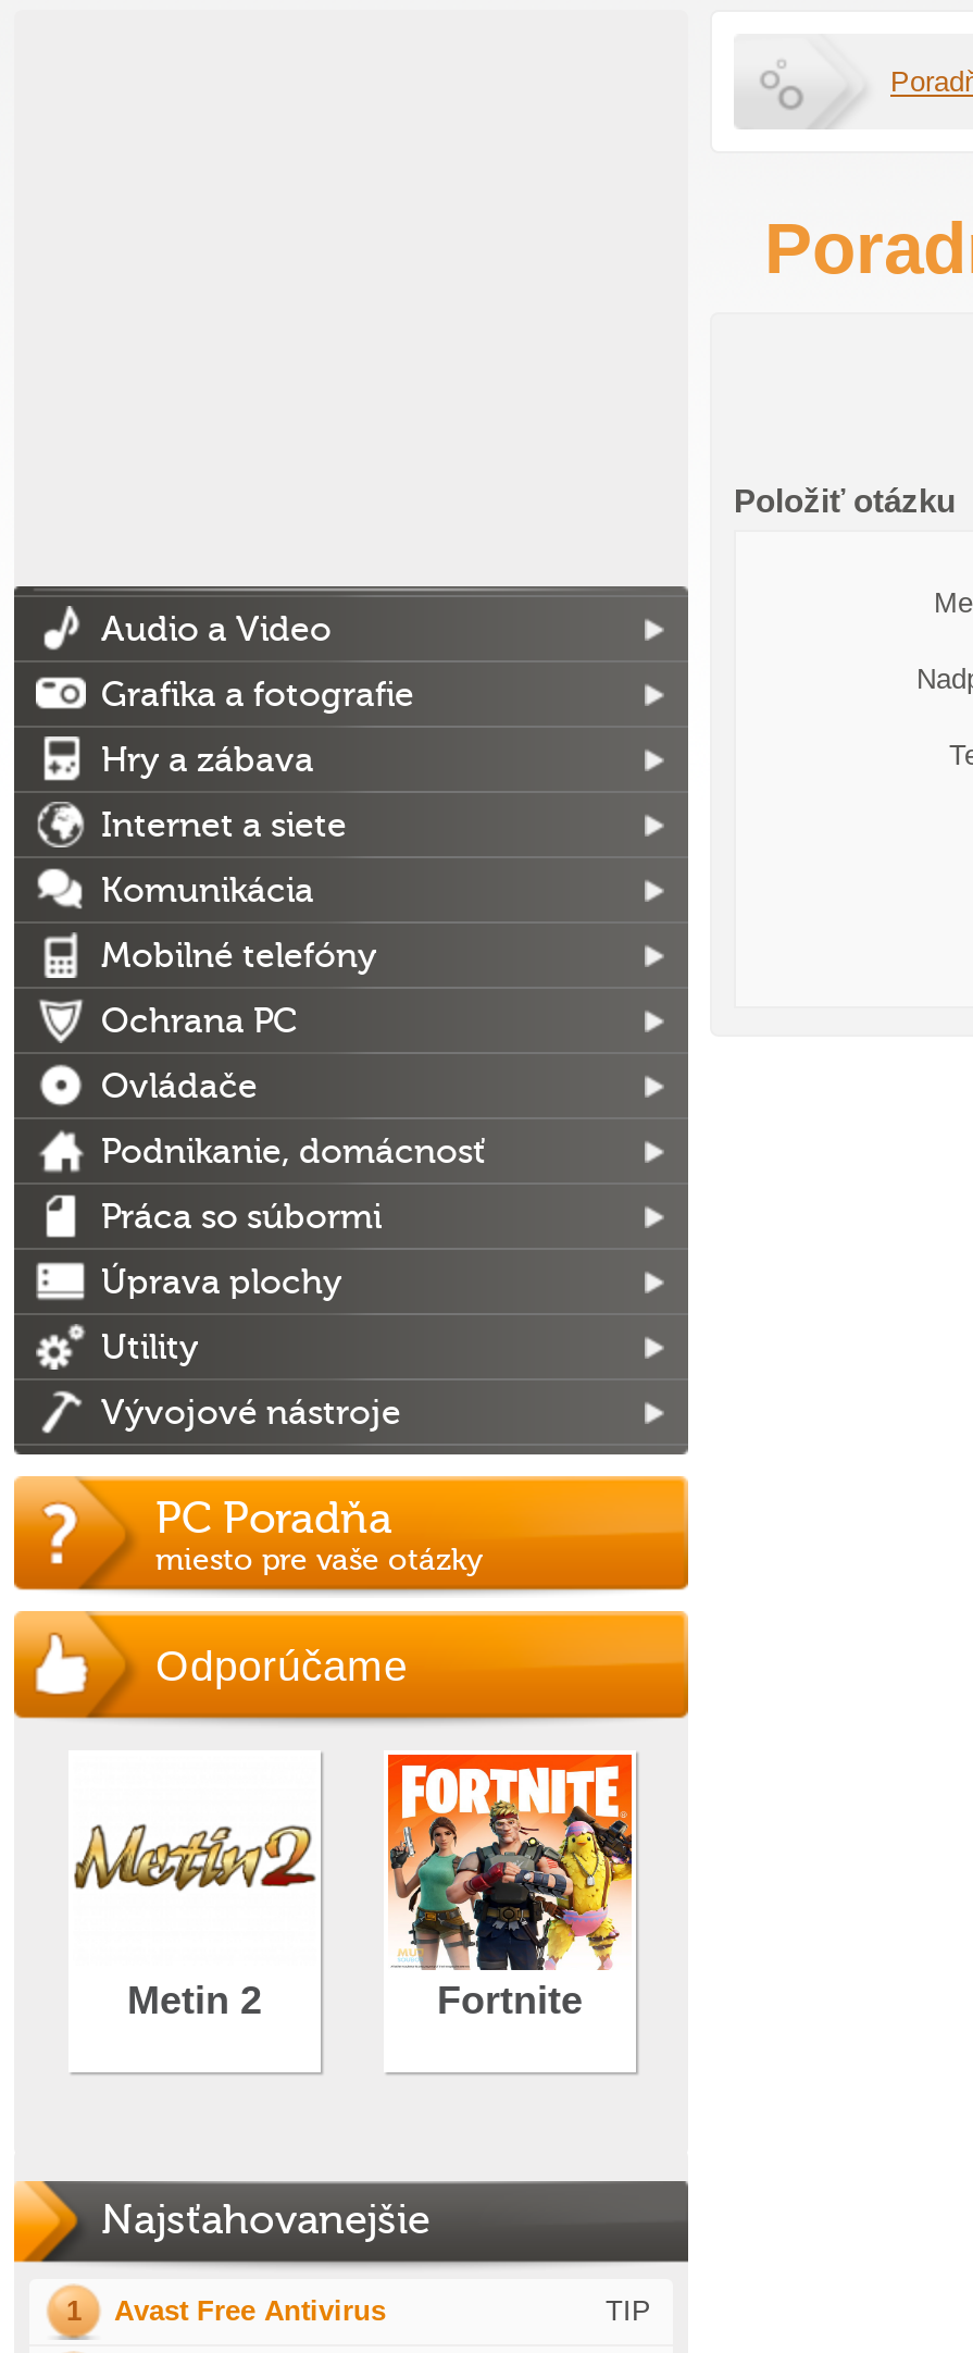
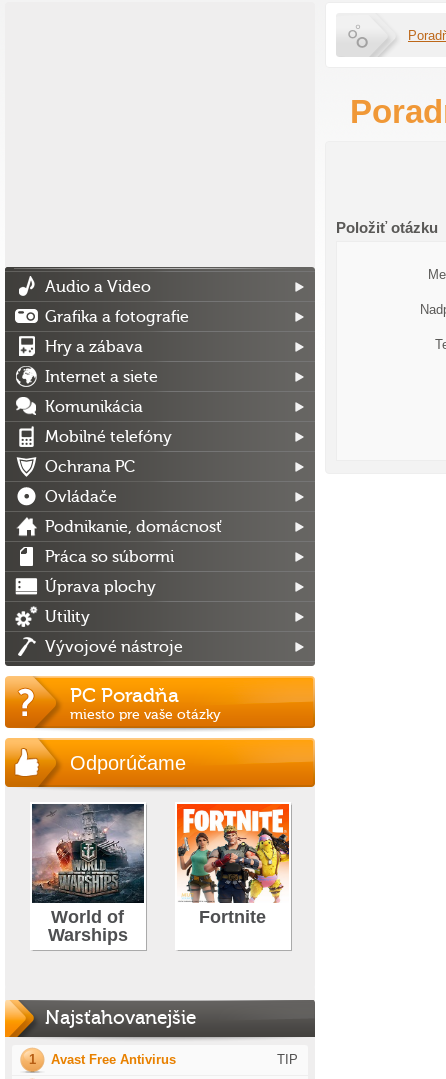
- [image]
- Metin 2
+ [image]
+ World of
+ Warships
